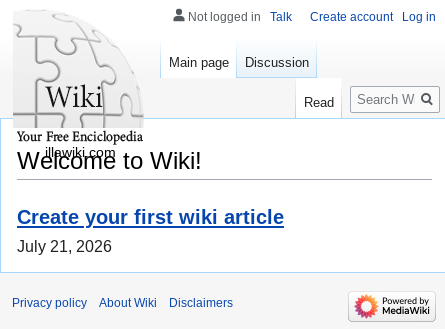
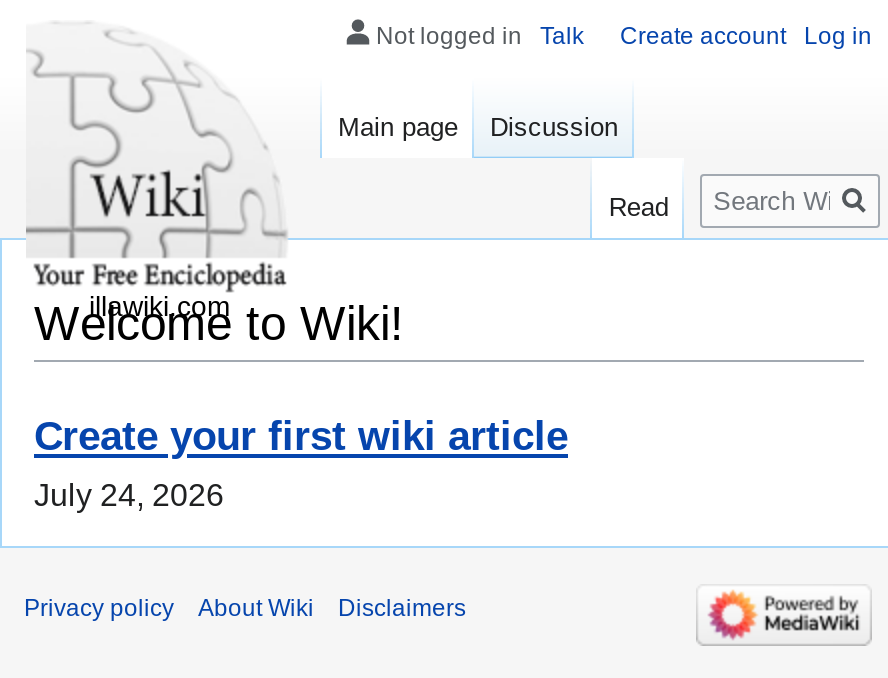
- July 21, 2026
+ July 24, 2026
